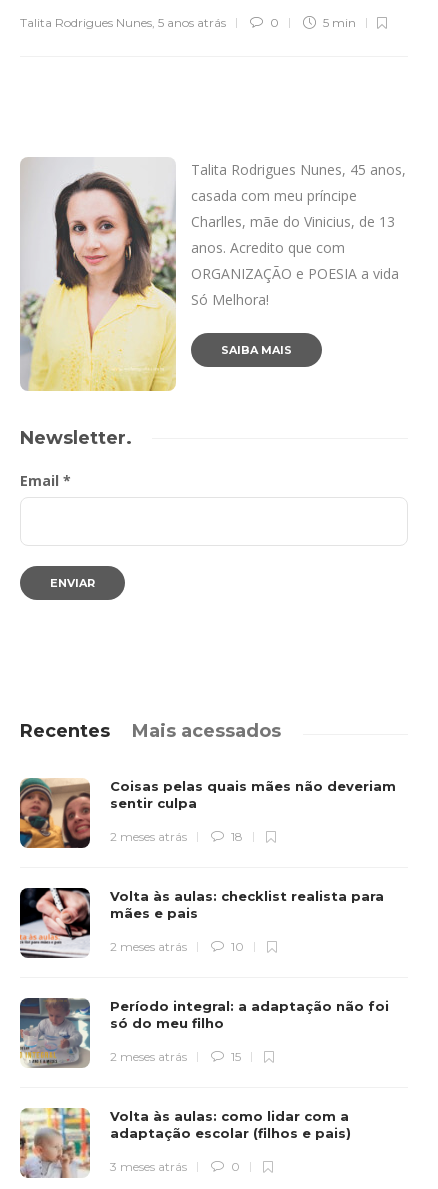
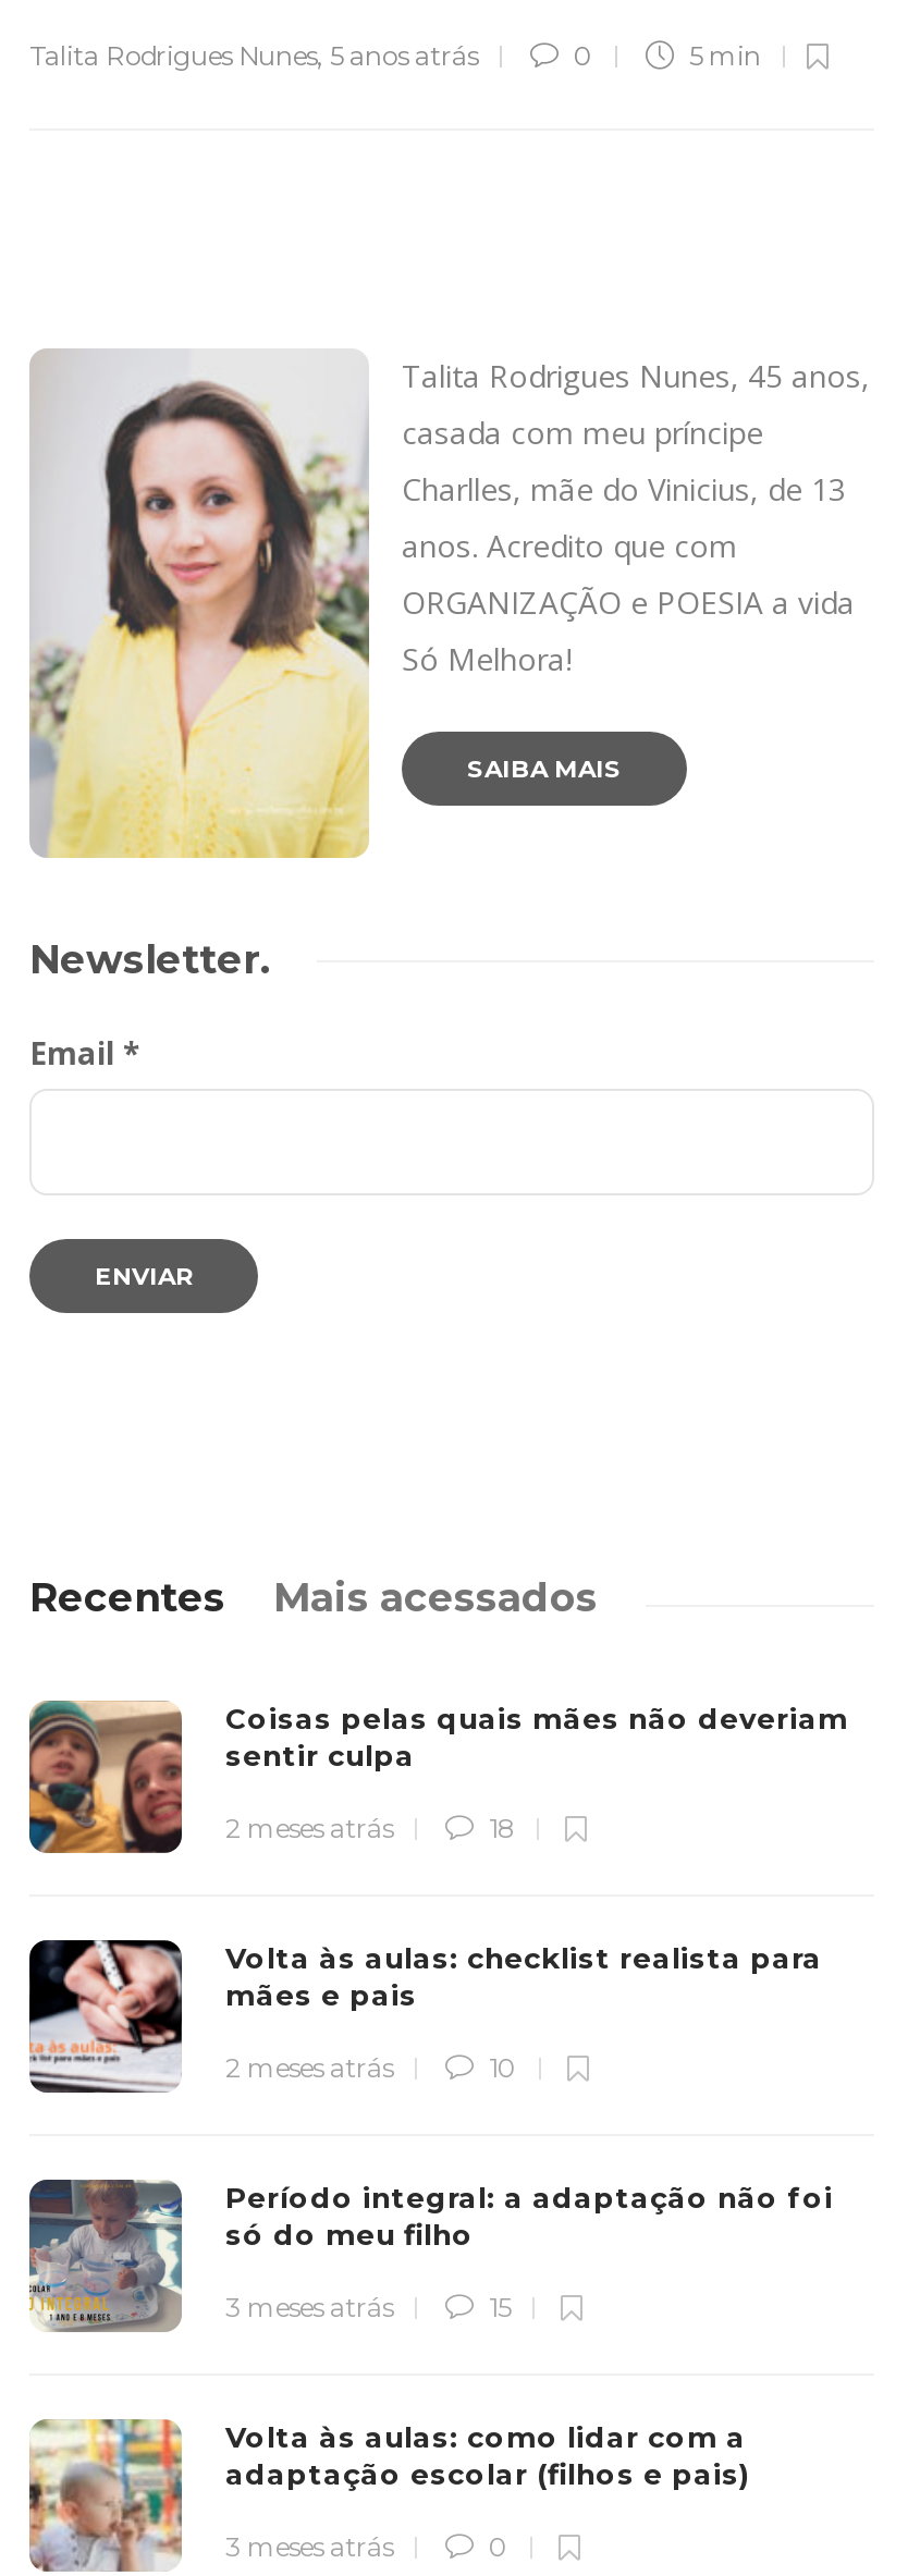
- 2 meses atrás
+ 3 meses atrás
